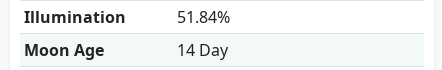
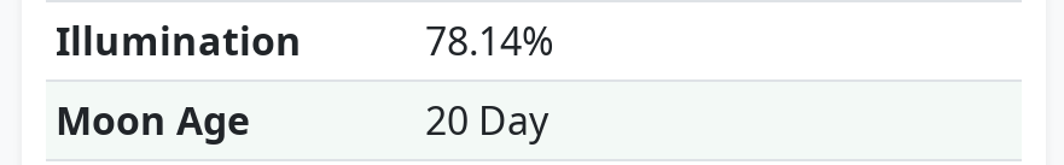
- 51.84%
+ 78.14%

- 14 Day
+ 20 Day
